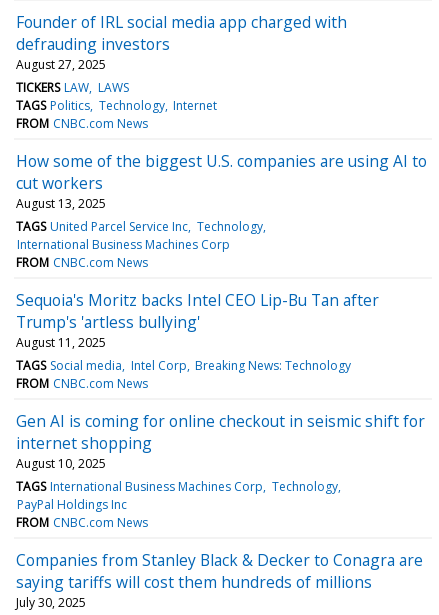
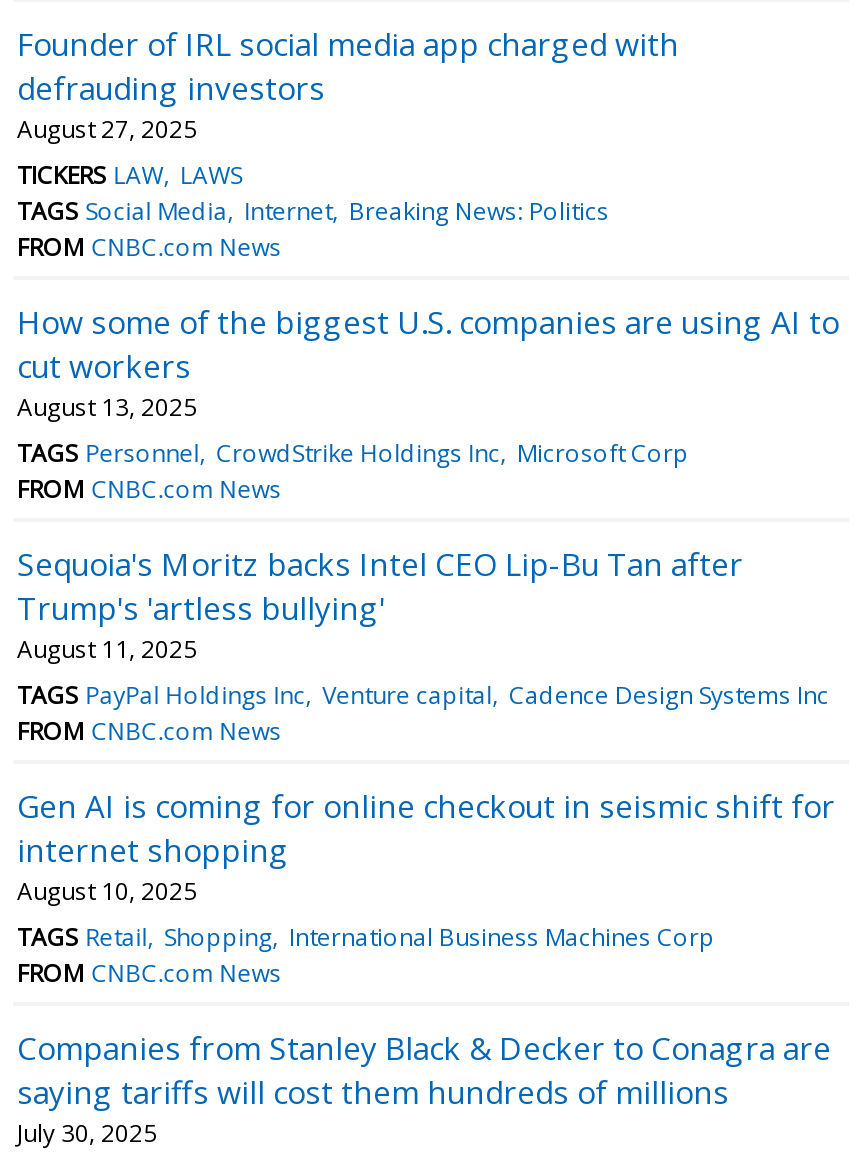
- TAGS Politics Technology Internet
+ TAGS Social Media Internet Breaking News: Politics

- TAGS United Parcel Service Inc Technology
- International Business Machines Corp
+ TAGS Personnel CrowdStrike Holdings Inc Microsoft Corp

- TAGS Social media Intel Corp Breaking News: Technology
+ TAGS PayPal Holdings Inc Venture capital Cadence Design Systems Inc

- TAGS International Business Machines Corp Technology
- PayPal Holdings Inc
+ TAGS Retail Shopping International Business Machines Corp
